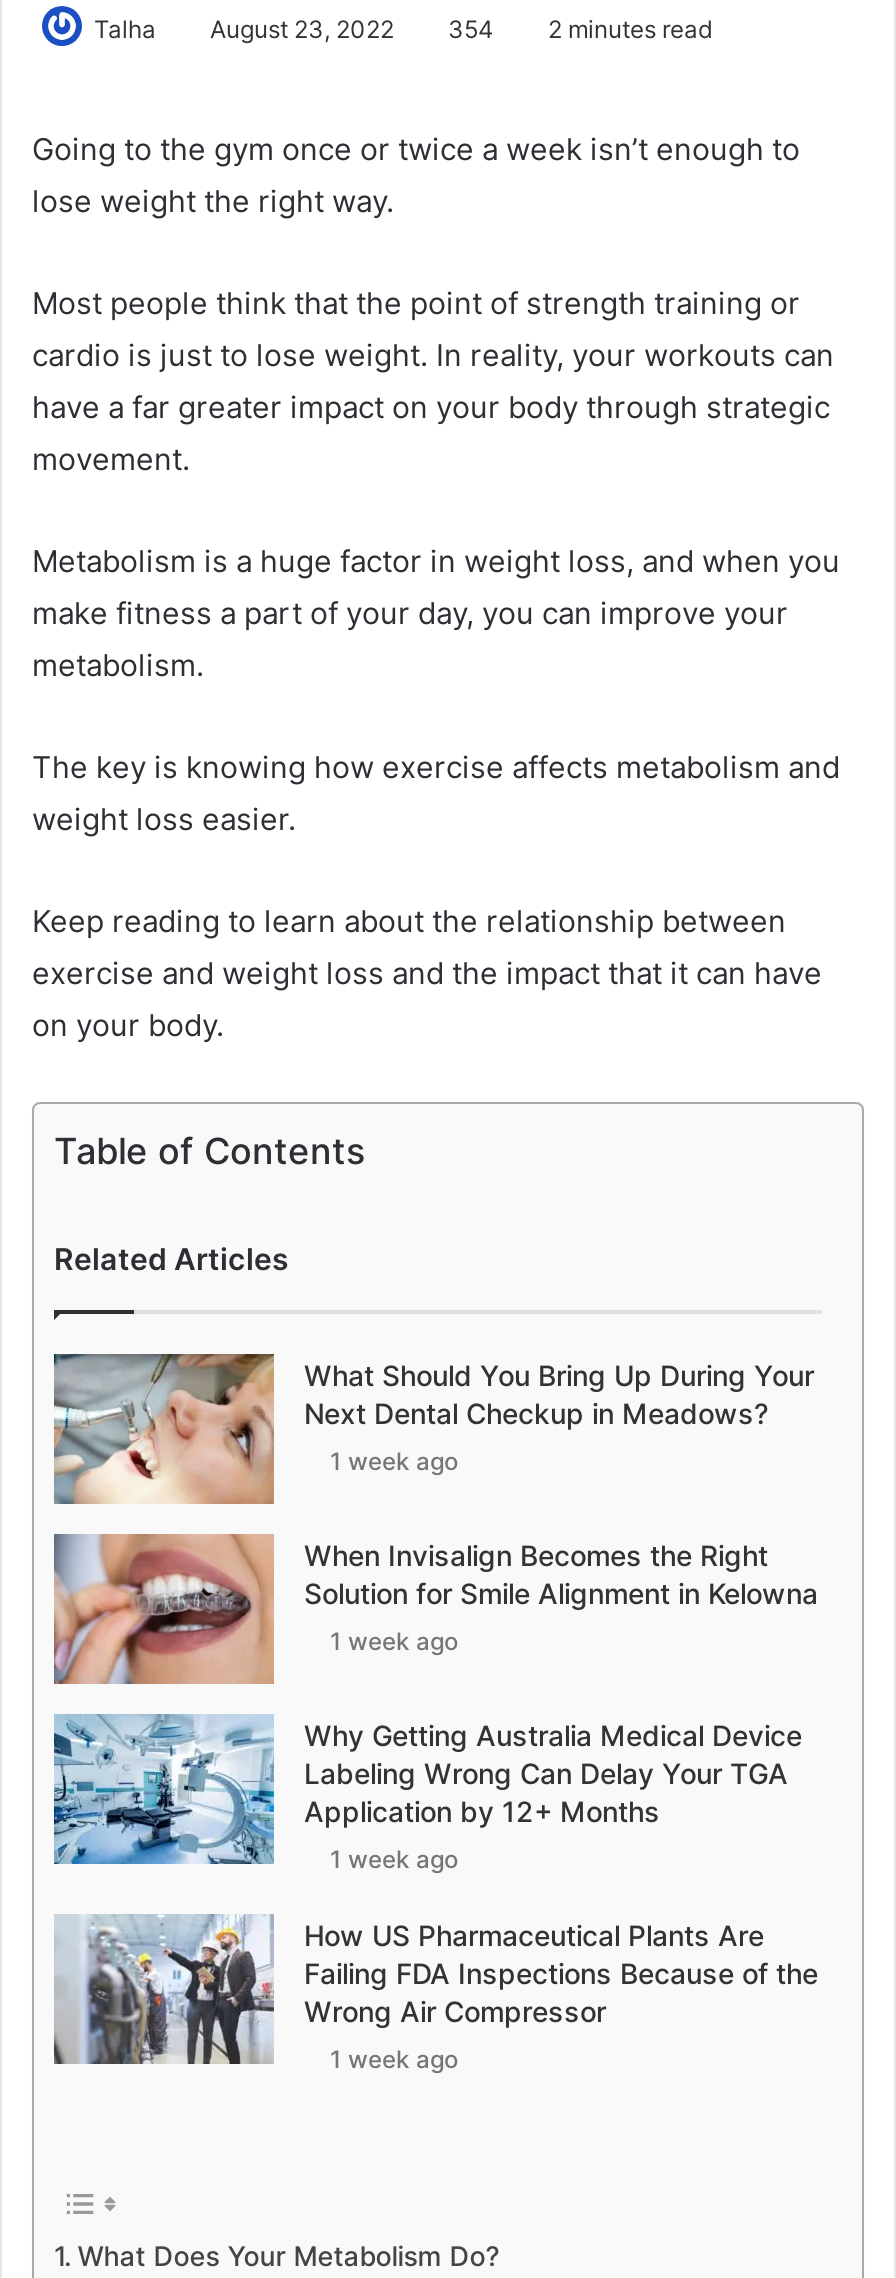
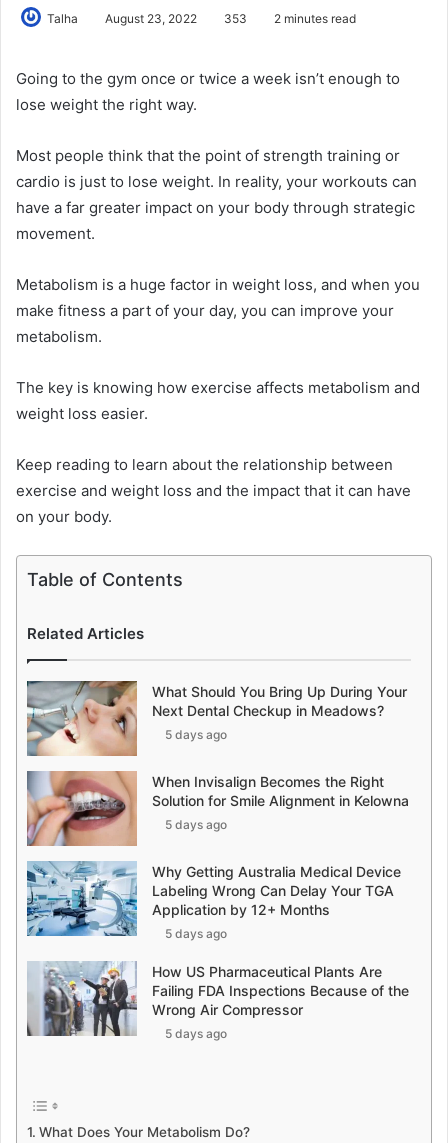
- Talha August 23, 2022 354 2 minutes read
+ Talha August 23, 2022 353 2 minutes read

- 1 week ago
+ 5 days ago

- 1 week ago
+ 5 days ago

- 1 week ago
+ 5 days ago

- 1 week ago
+ 5 days ago
